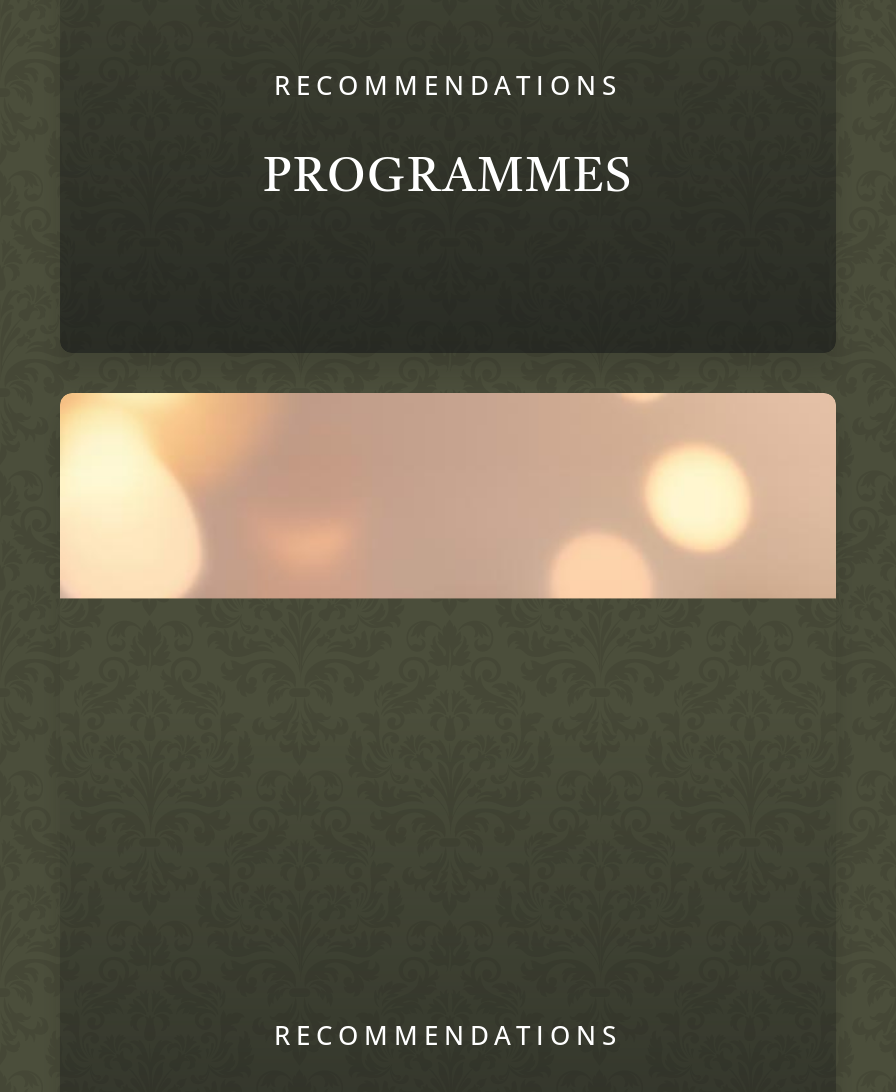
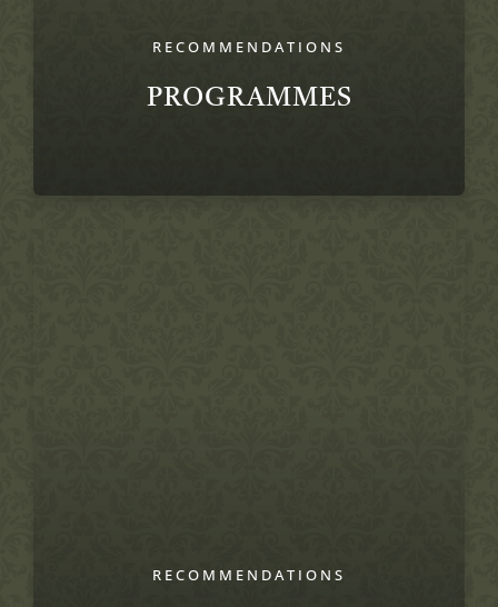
- [image]
